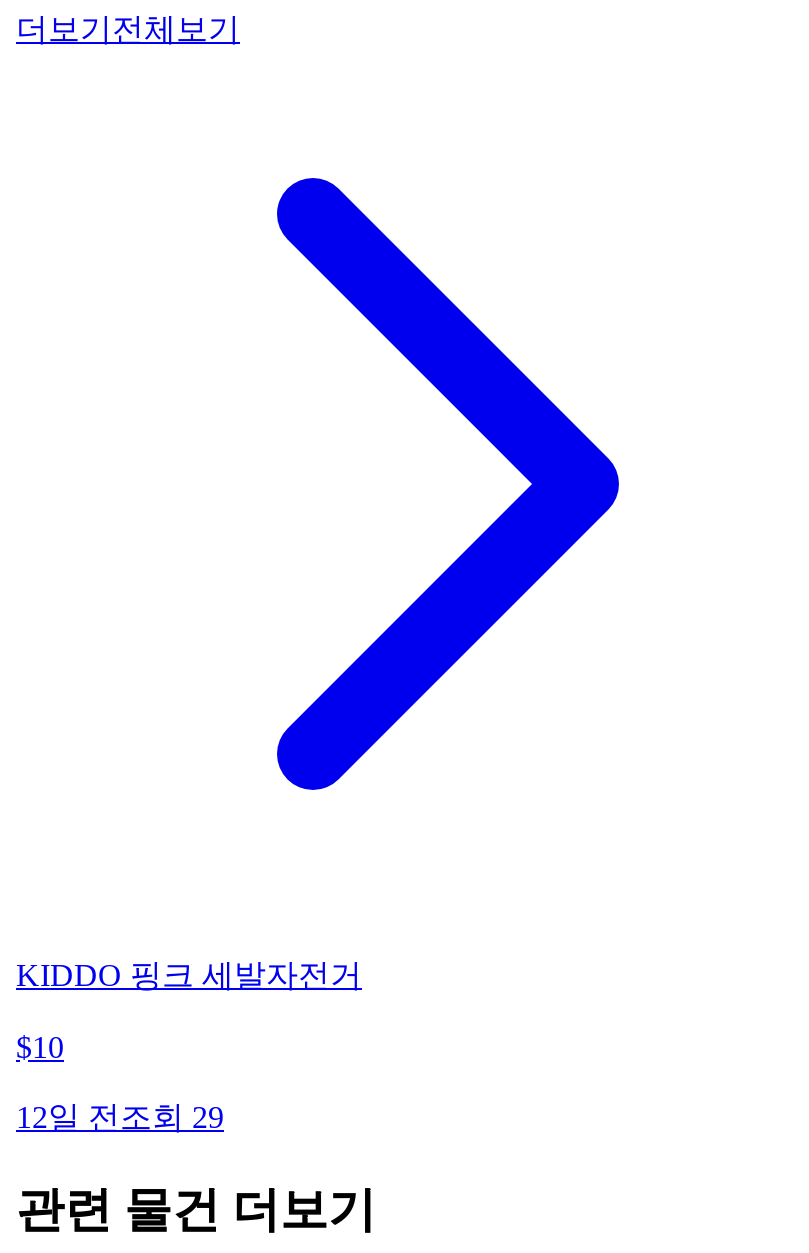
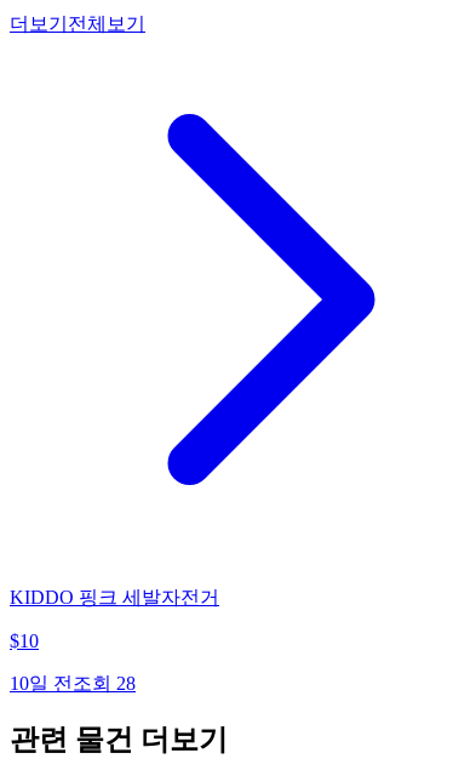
- 12일 전 조회 29
+ 10일 전 조회 28
